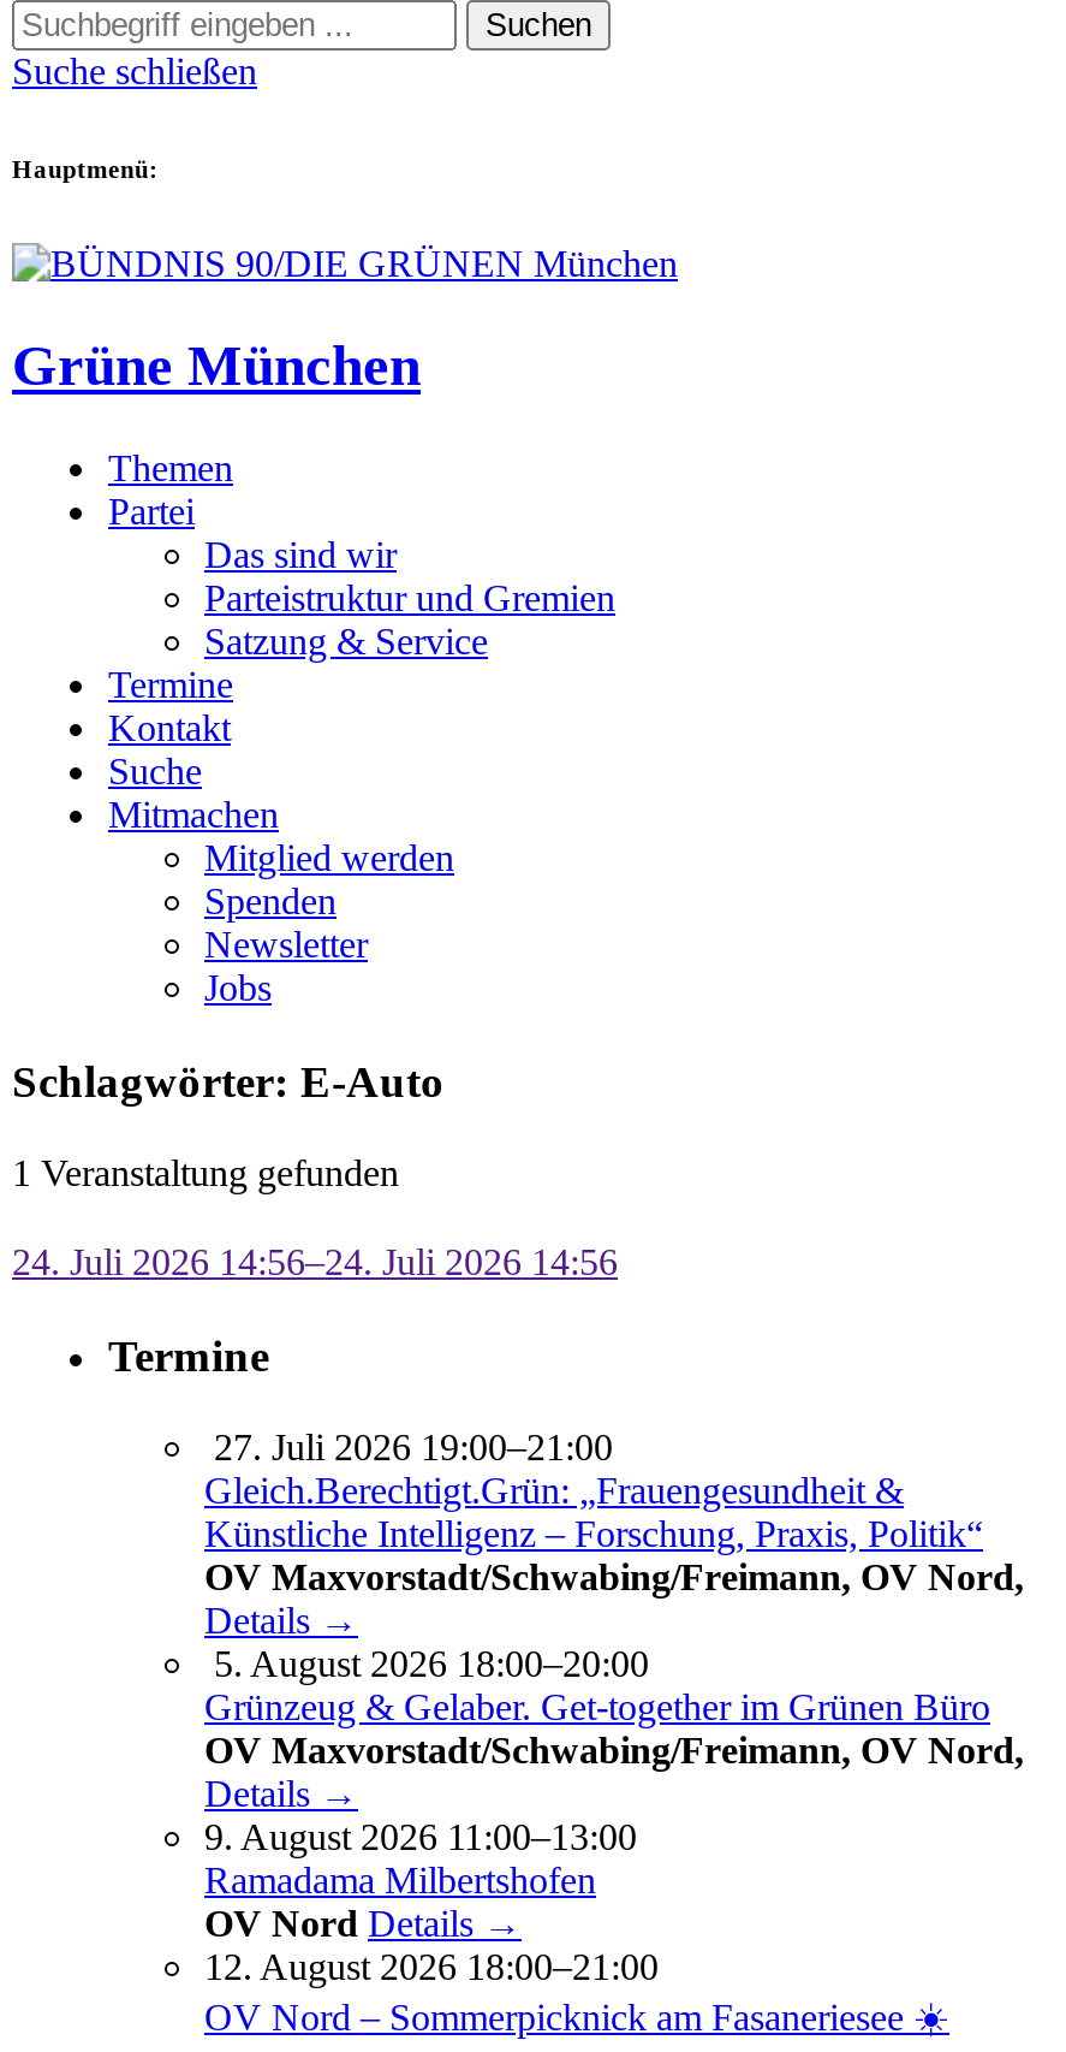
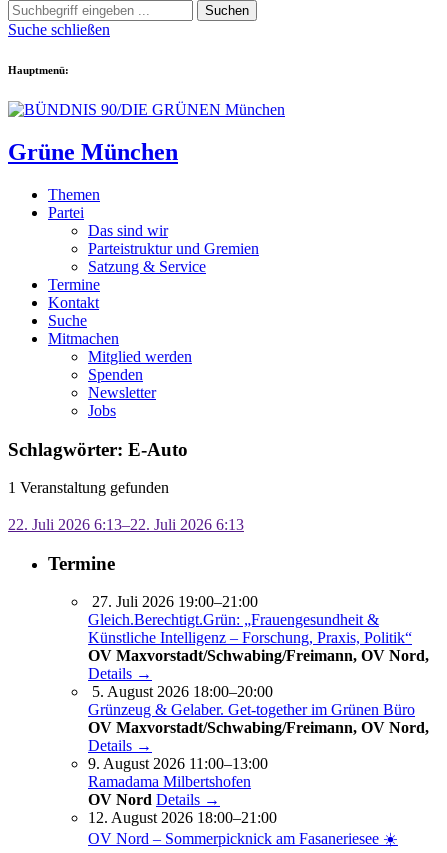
- 24. Juli 2026 14:56–24. Juli 2026 14:56
+ 22. Juli 2026 6:13–22. Juli 2026 6:13
